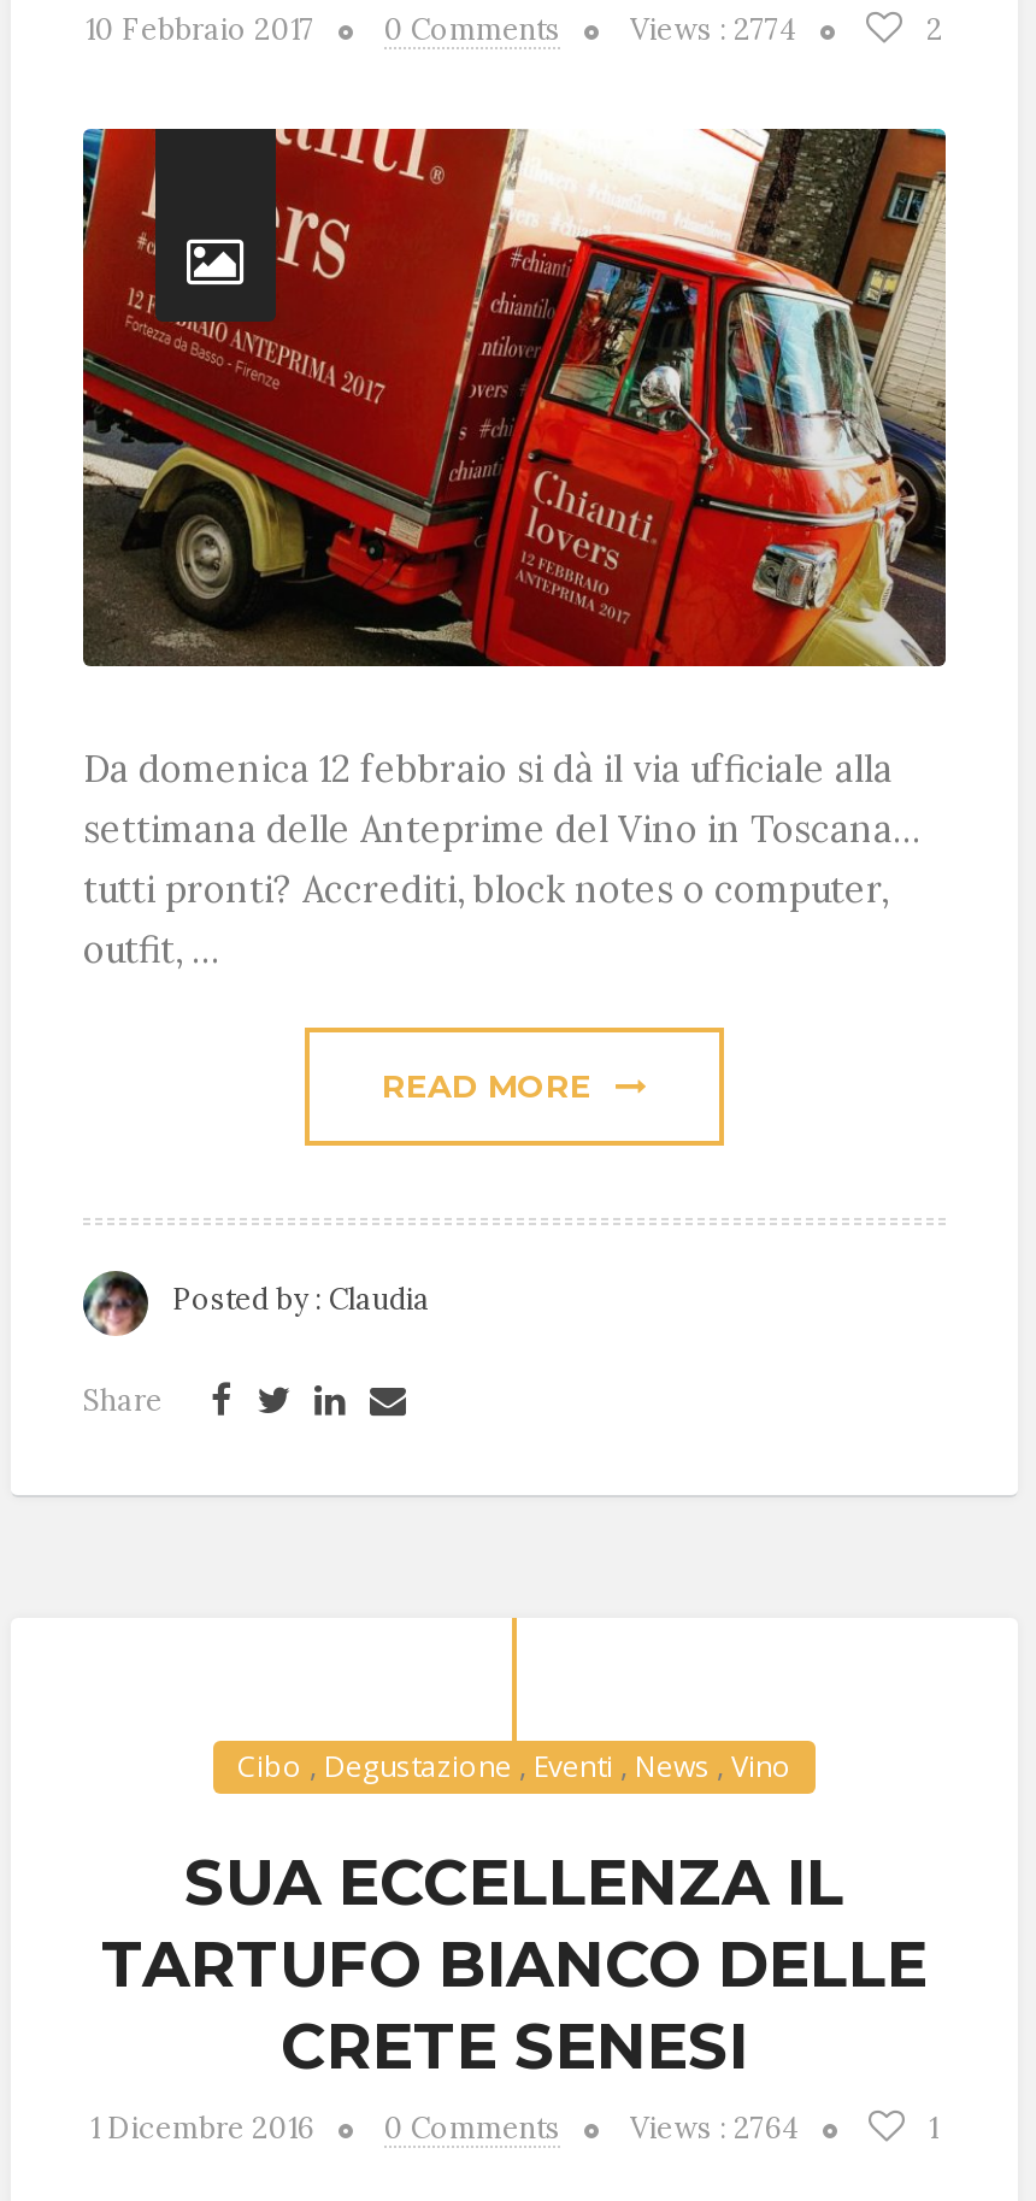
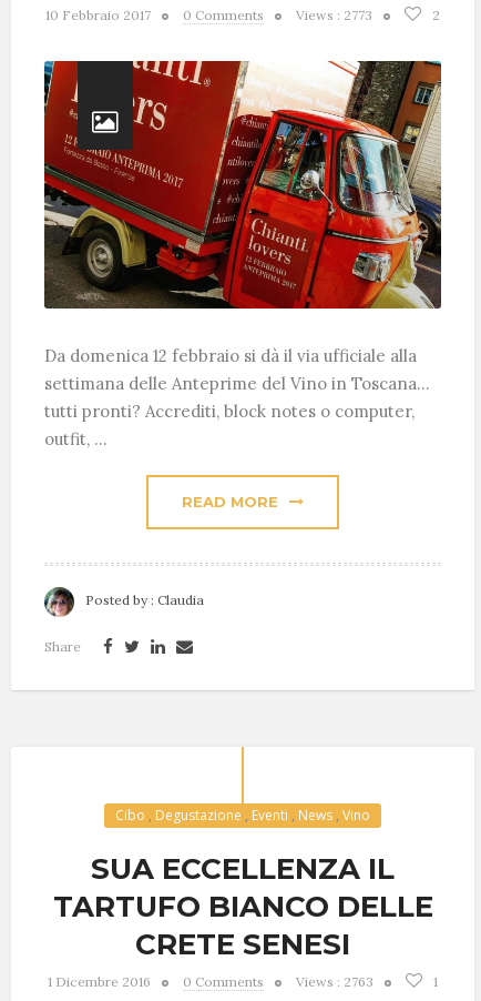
- 10 Febbraio 2017 0 Comments Views : 2774
+ 10 Febbraio 2017 0 Comments Views : 2773

- 1 Dicembre 2016 0 Comments Views : 2764
+ 1 Dicembre 2016 0 Comments Views : 2763
